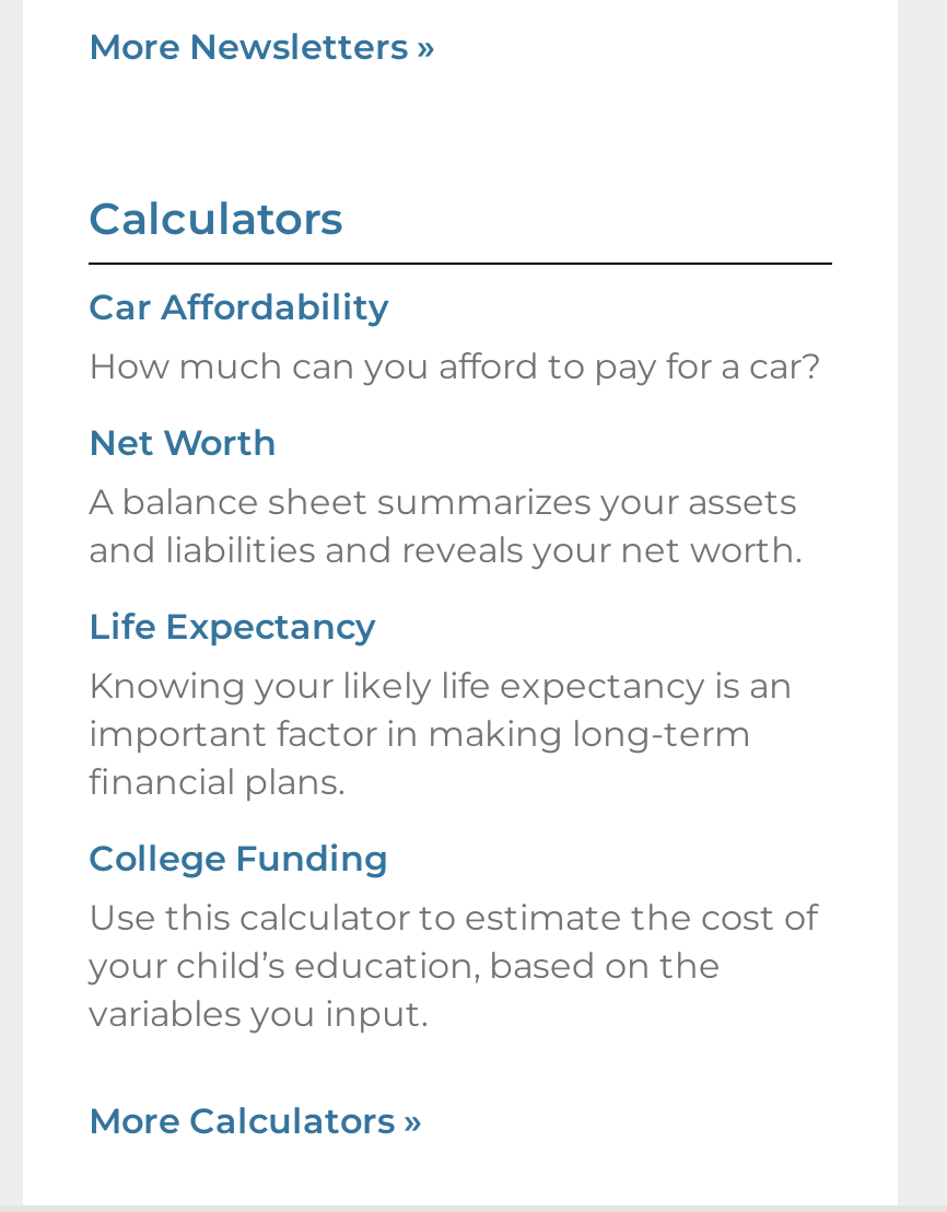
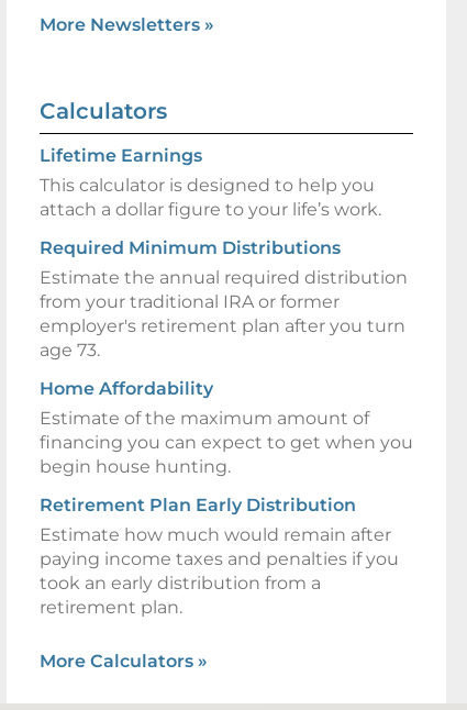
- Car Affordability
- How much can you afford to pay for a car?
+ Lifetime Earnings
+ This calculator is designed to help you
+ attach a dollar figure to your life’s work.

- Net Worth
- A balance sheet summarizes your assets
- and liabilities and reveals your net worth.
+ Required Minimum Distributions
+ Estimate the annual required distribution
+ from your traditional IRA or former
+ employer's retirement plan after you turn
+ age 73.

- Life Expectancy
- Knowing your likely life expectancy is an
- important factor in making long-term
- financial plans.
+ Home Affordability
+ Estimate of the maximum amount of
+ financing you can expect to get when you
+ begin house hunting.

- College Funding
- Use this calculator to estimate the cost of
- your child’s education, based on the
- variables you input.
+ Retirement Plan Early Distribution
+ Estimate how much would remain after
+ paying income taxes and penalties if you
+ took an early distribution from a
+ retirement plan.
